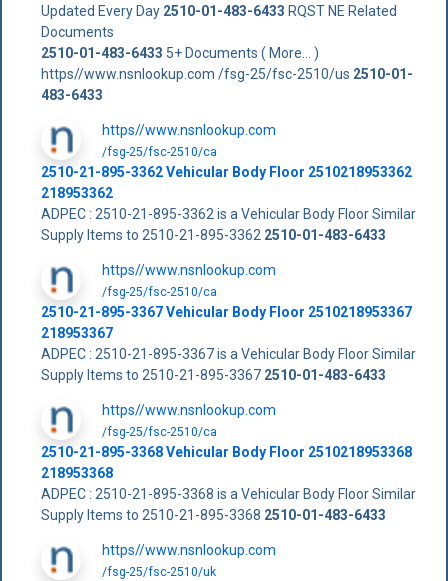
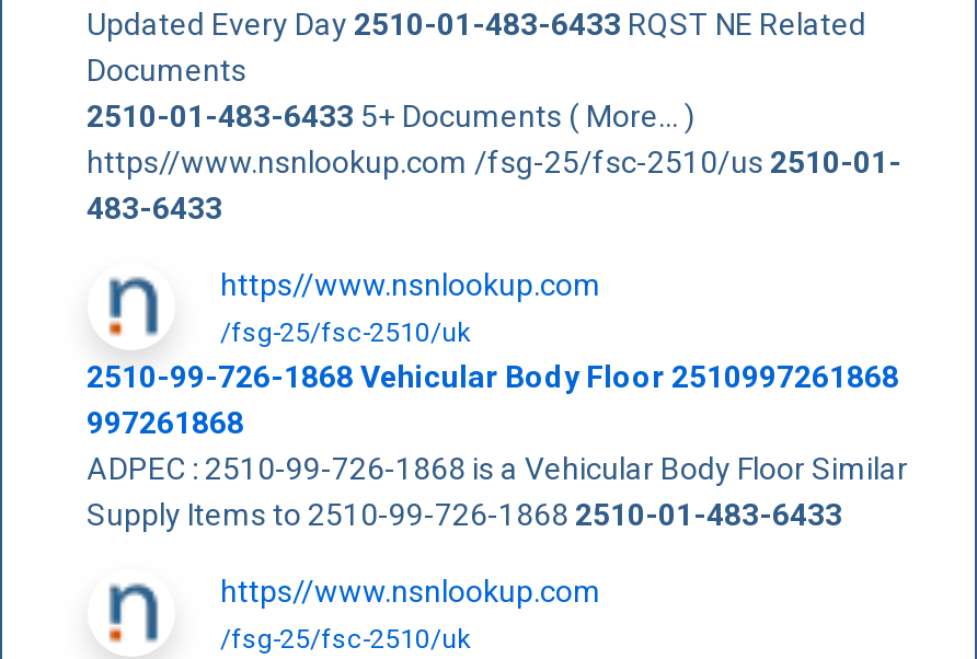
- /fsg-25/fsc-2510/ca
- 2510-21-895-3362 Vehicular Body Floor 2510218953362
- 218953362
- ADPEC : 2510-21-895-3362 is a Vehicular Body Floor Similar
- Supply Items to 2510-21-895-3362 2510-01-483-6433
- https//www.nsnlookup.com
- /fsg-25/fsc-2510/ca
- 2510-21-895-3367 Vehicular Body Floor 2510218953367
- 218953367
- ADPEC : 2510-21-895-3367 is a Vehicular Body Floor Similar
- Supply Items to 2510-21-895-3367 2510-01-483-6433
- https//www.nsnlookup.com
- /fsg-25/fsc-2510/ca
- 2510-21-895-3368 Vehicular Body Floor 2510218953368
- 218953368
- ADPEC : 2510-21-895-3368 is a Vehicular Body Floor Similar
- Supply Items to 2510-21-895-3368 2510-01-483-6433
+ /fsg-25/fsc-2510/uk
+ 2510-99-726-1868 Vehicular Body Floor 2510997261868
+ 997261868
+ ADPEC : 2510-99-726-1868 is a Vehicular Body Floor Similar
+ Supply Items to 2510-99-726-1868 2510-01-483-6433
